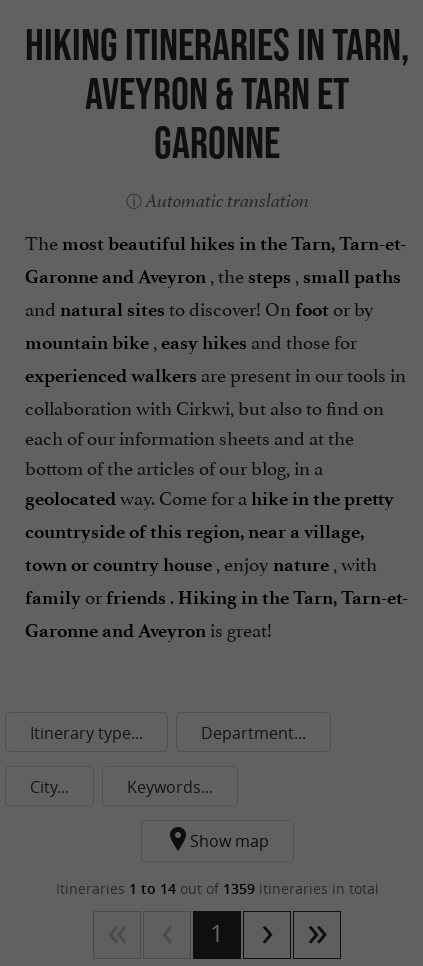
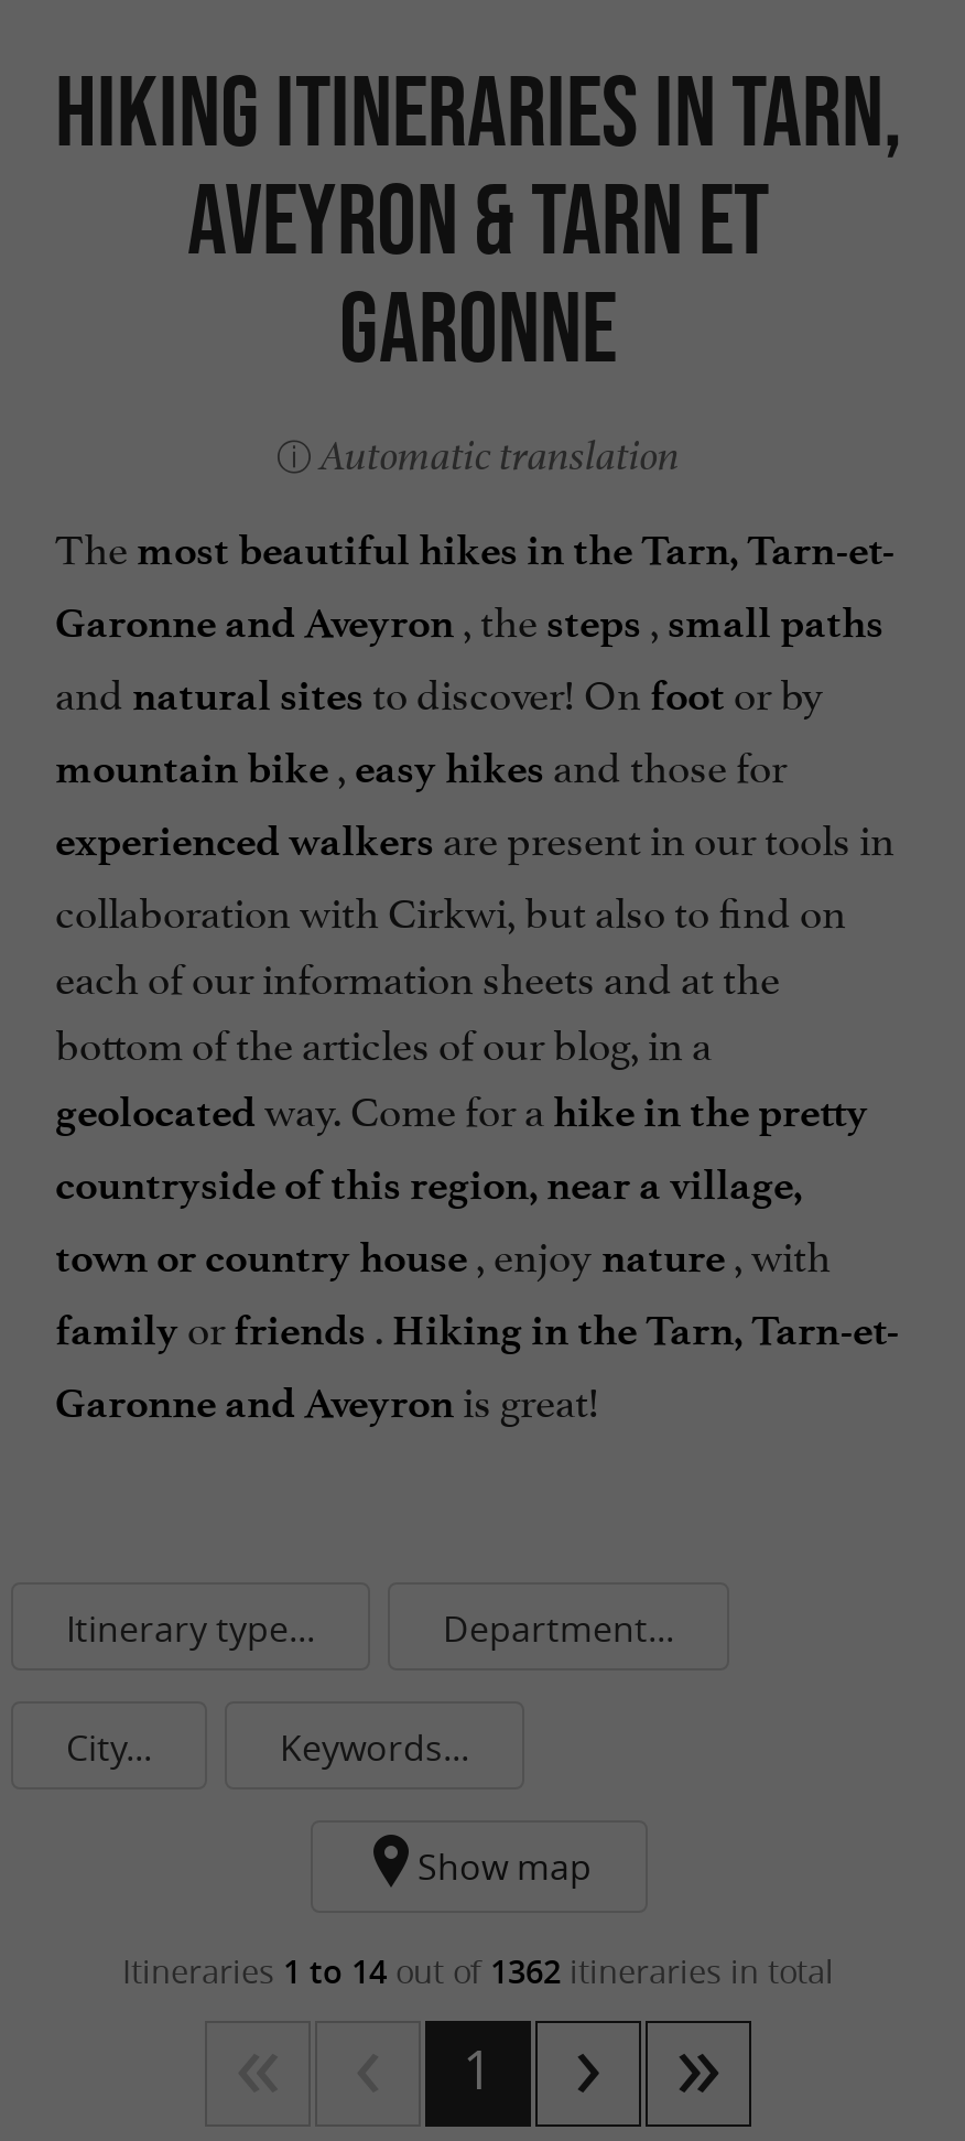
- Itineraries 1 to 14 out of 1359 itineraries in total
+ Itineraries 1 to 14 out of 1362 itineraries in total
